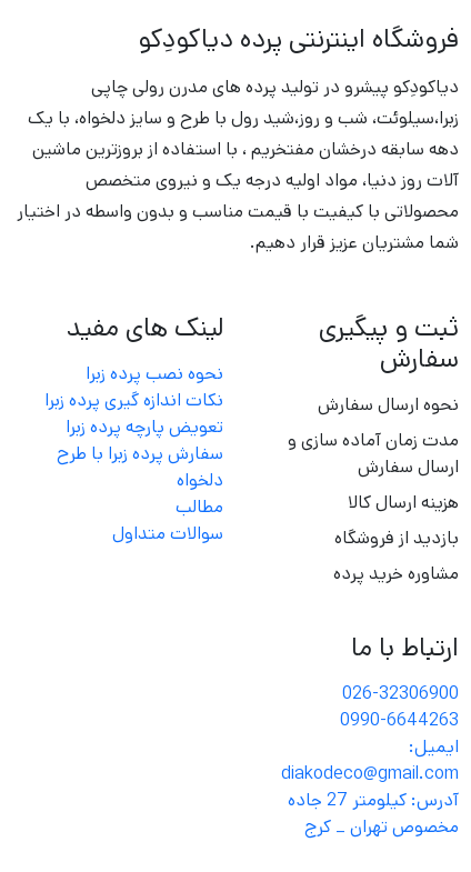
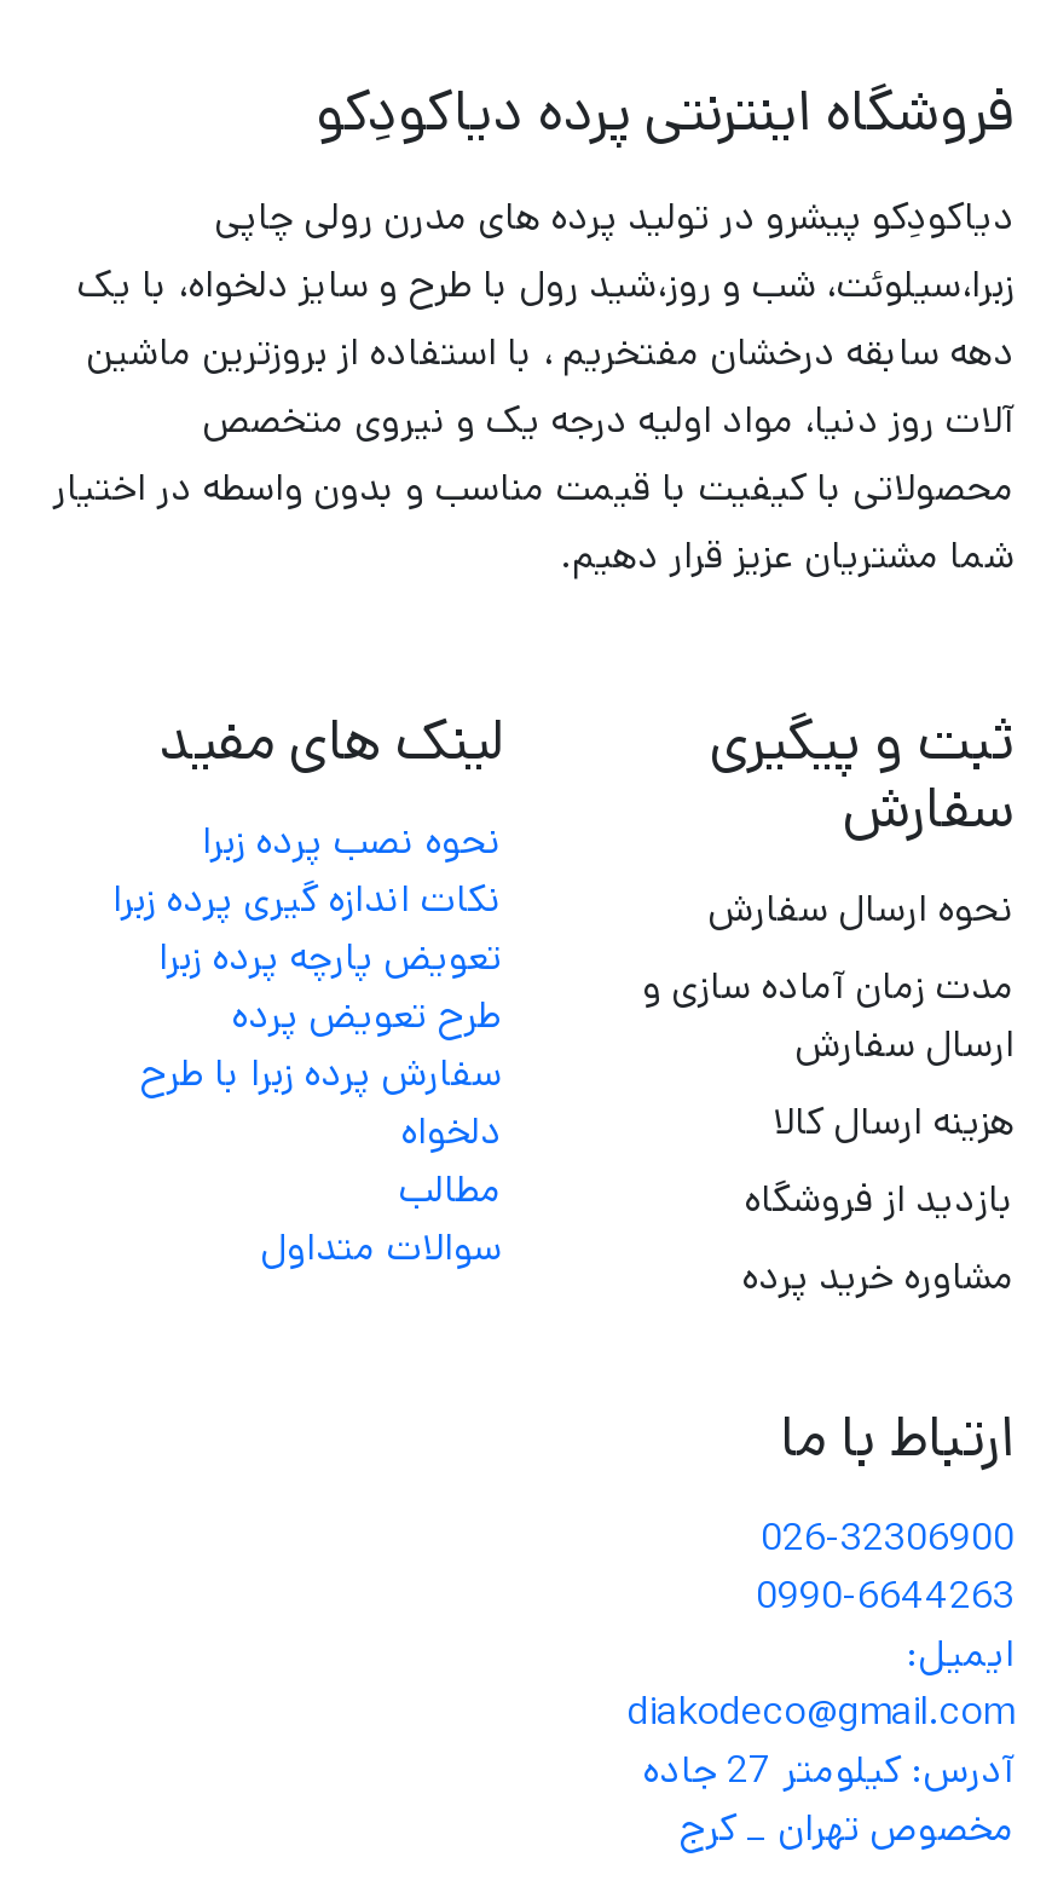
moved down: سفارش پرده زبرا با طرح | دلخواه | مطالب | سوالات متداول

+ طرح تعویض پرده
